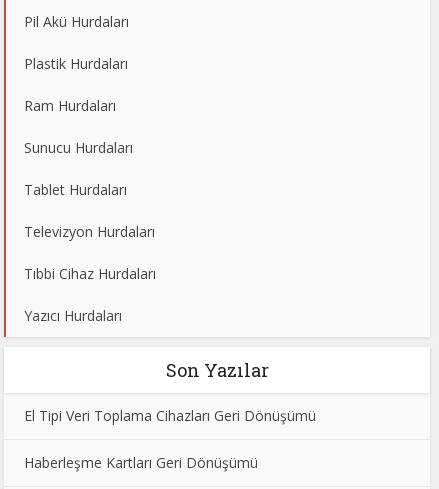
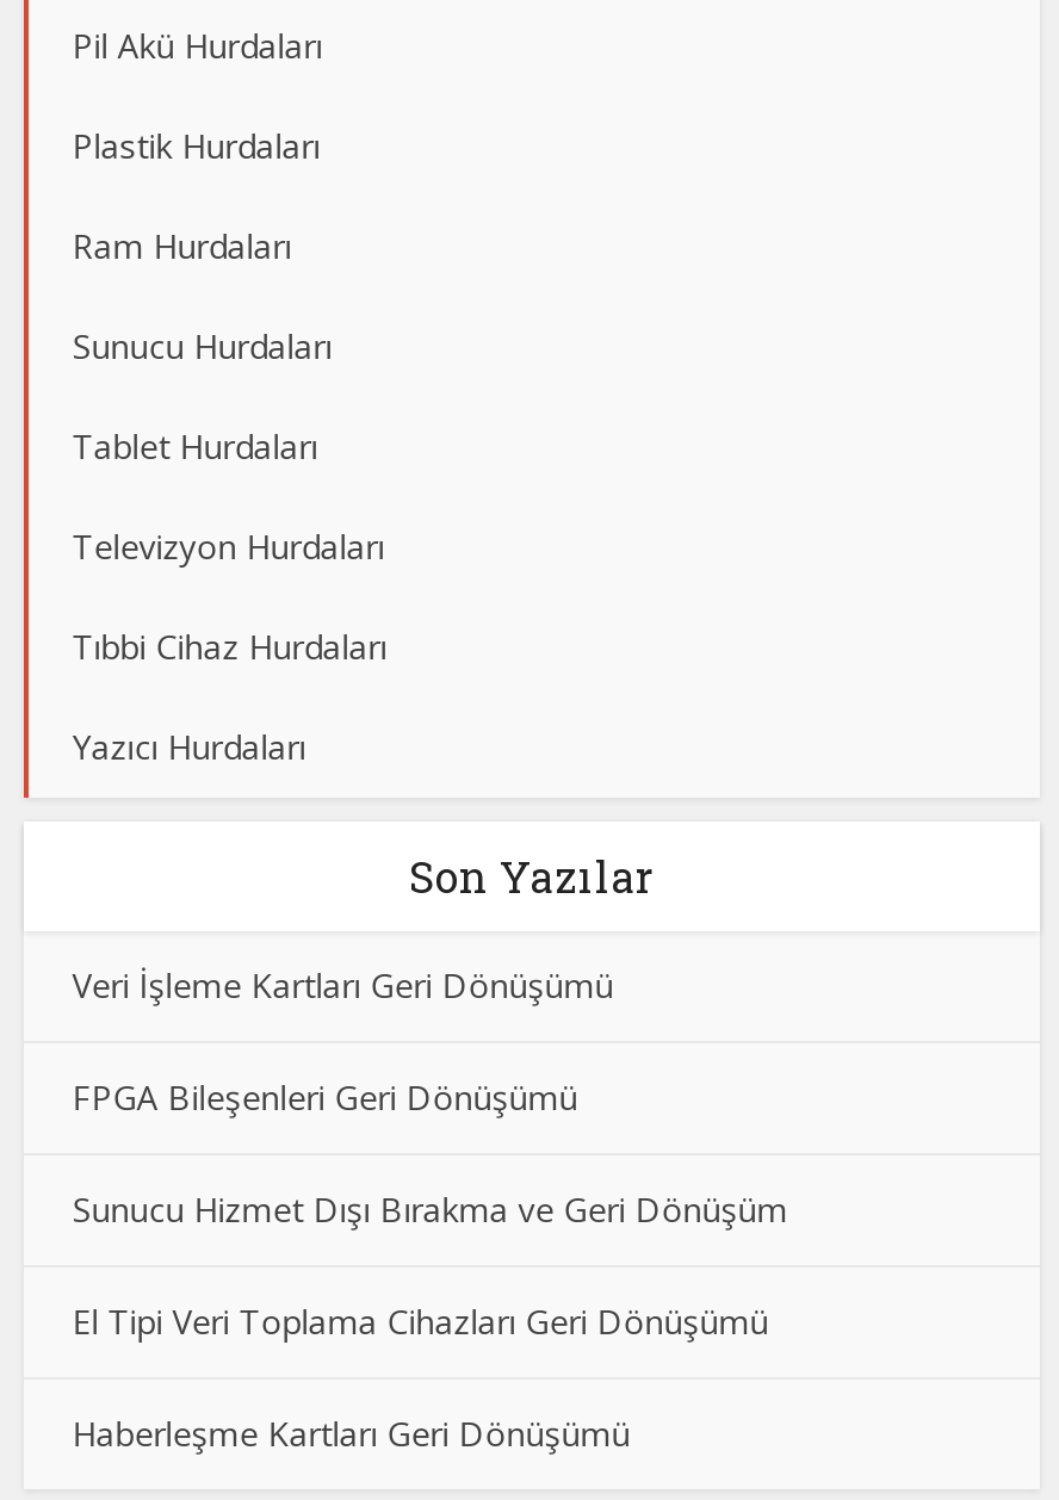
+ Veri İşleme Kartları Geri Dönüşümü
+ FPGA Bileşenleri Geri Dönüşümü
+ Sunucu Hizmet Dışı Bırakma ve Geri Dönüşüm
